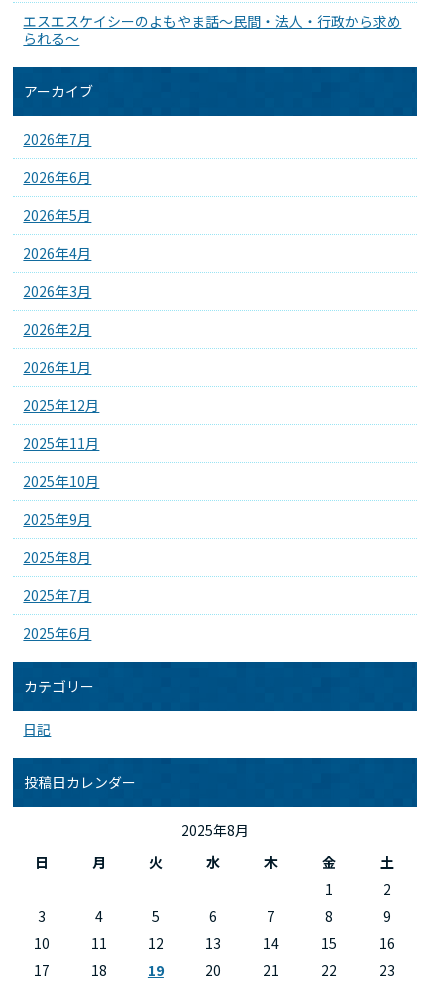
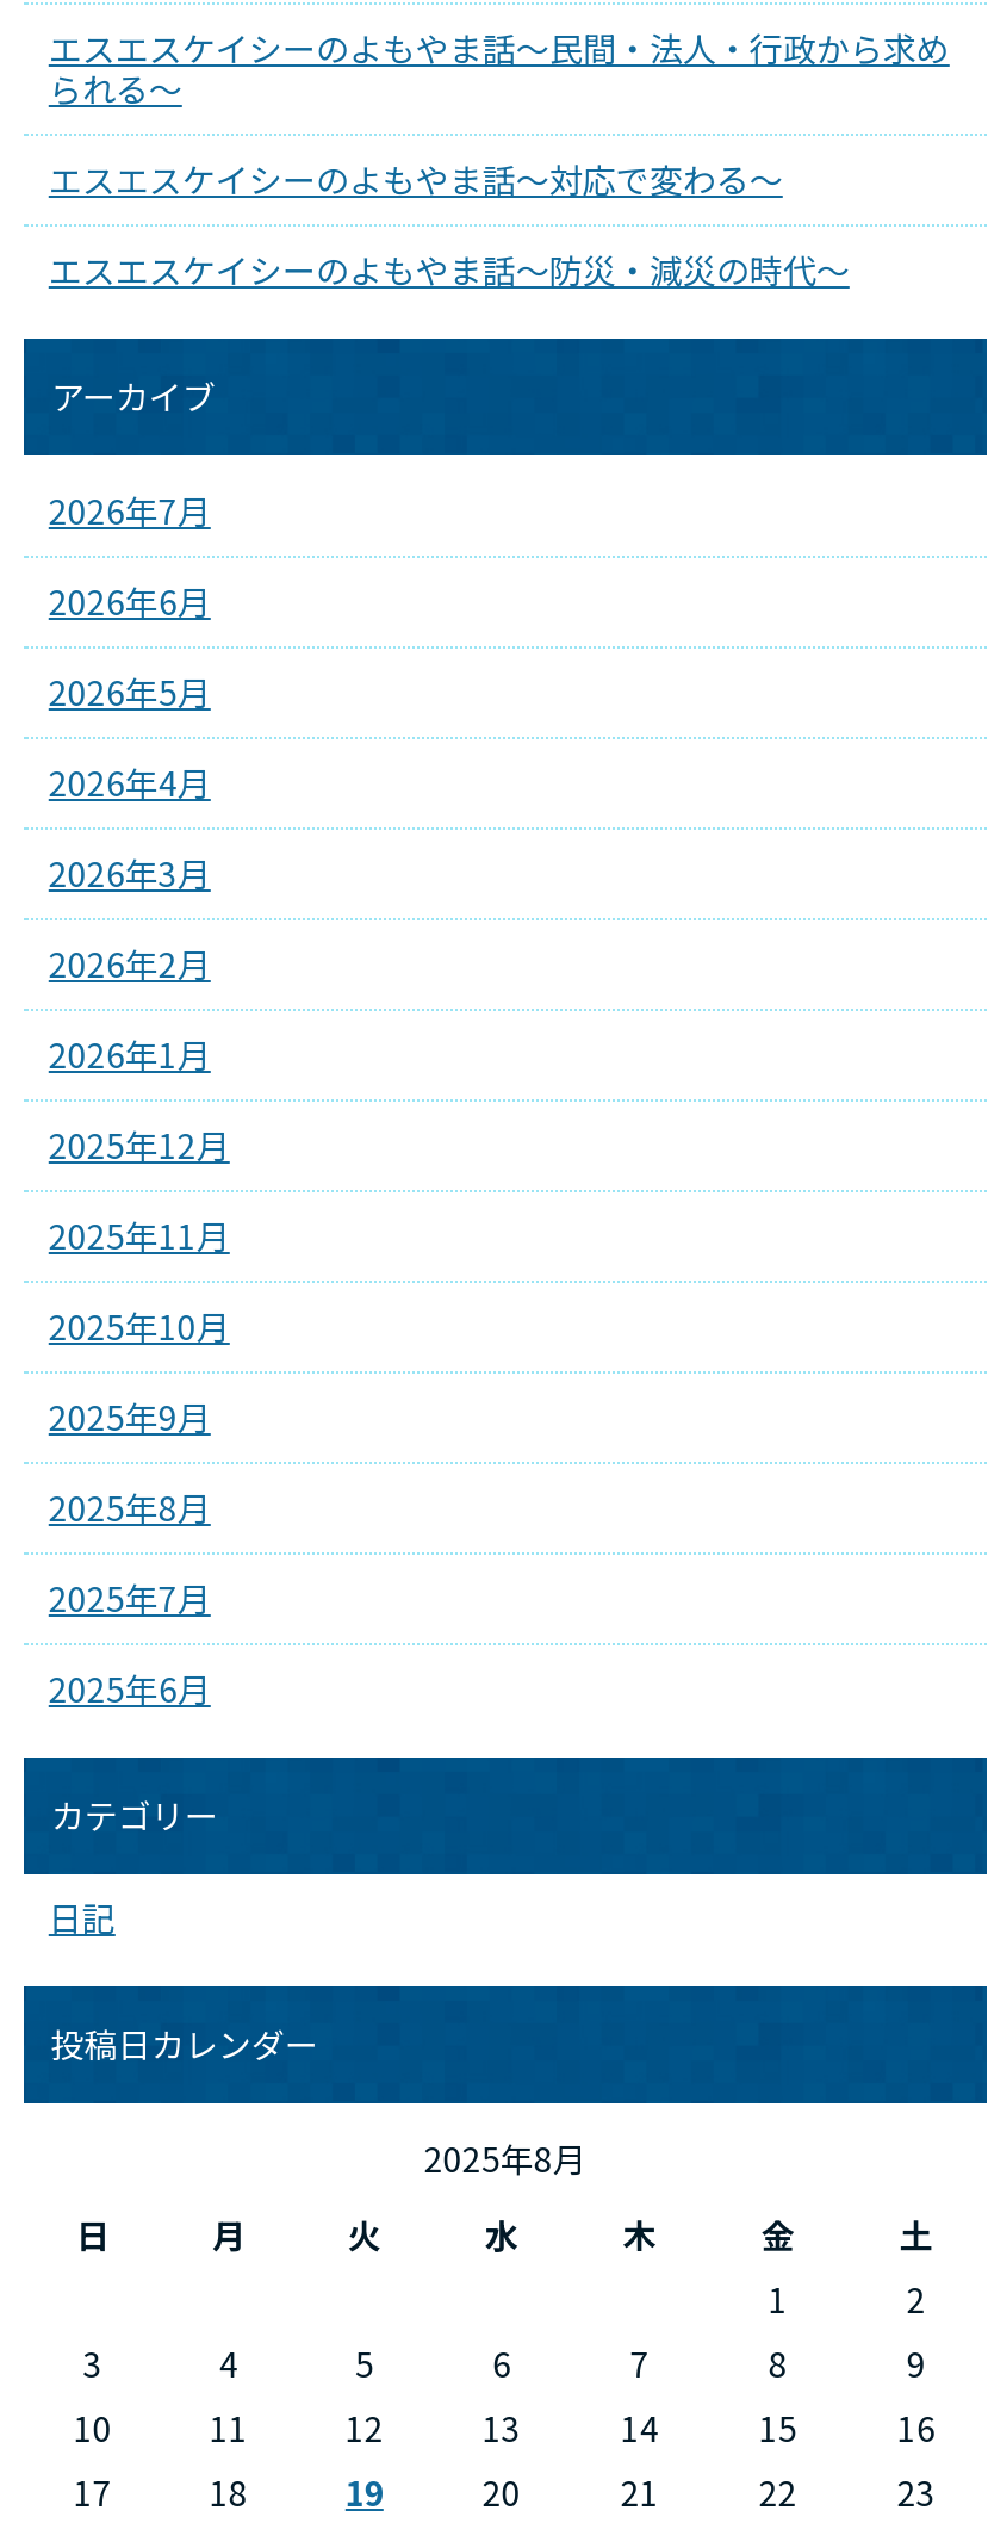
+ エスエスケイシーのよもやま話～対応で変わる～
+ エスエスケイシーのよもやま話～防災・減災の時代～
